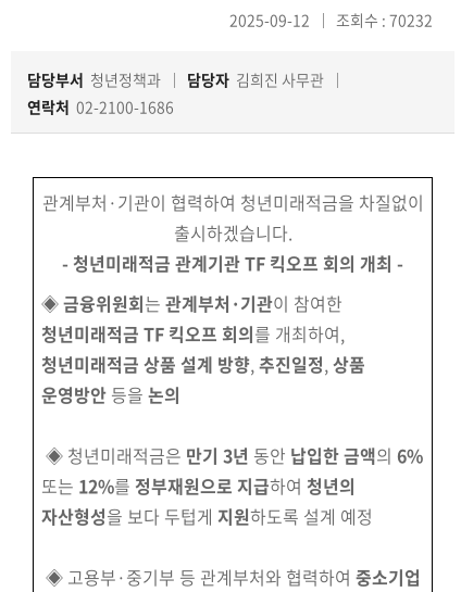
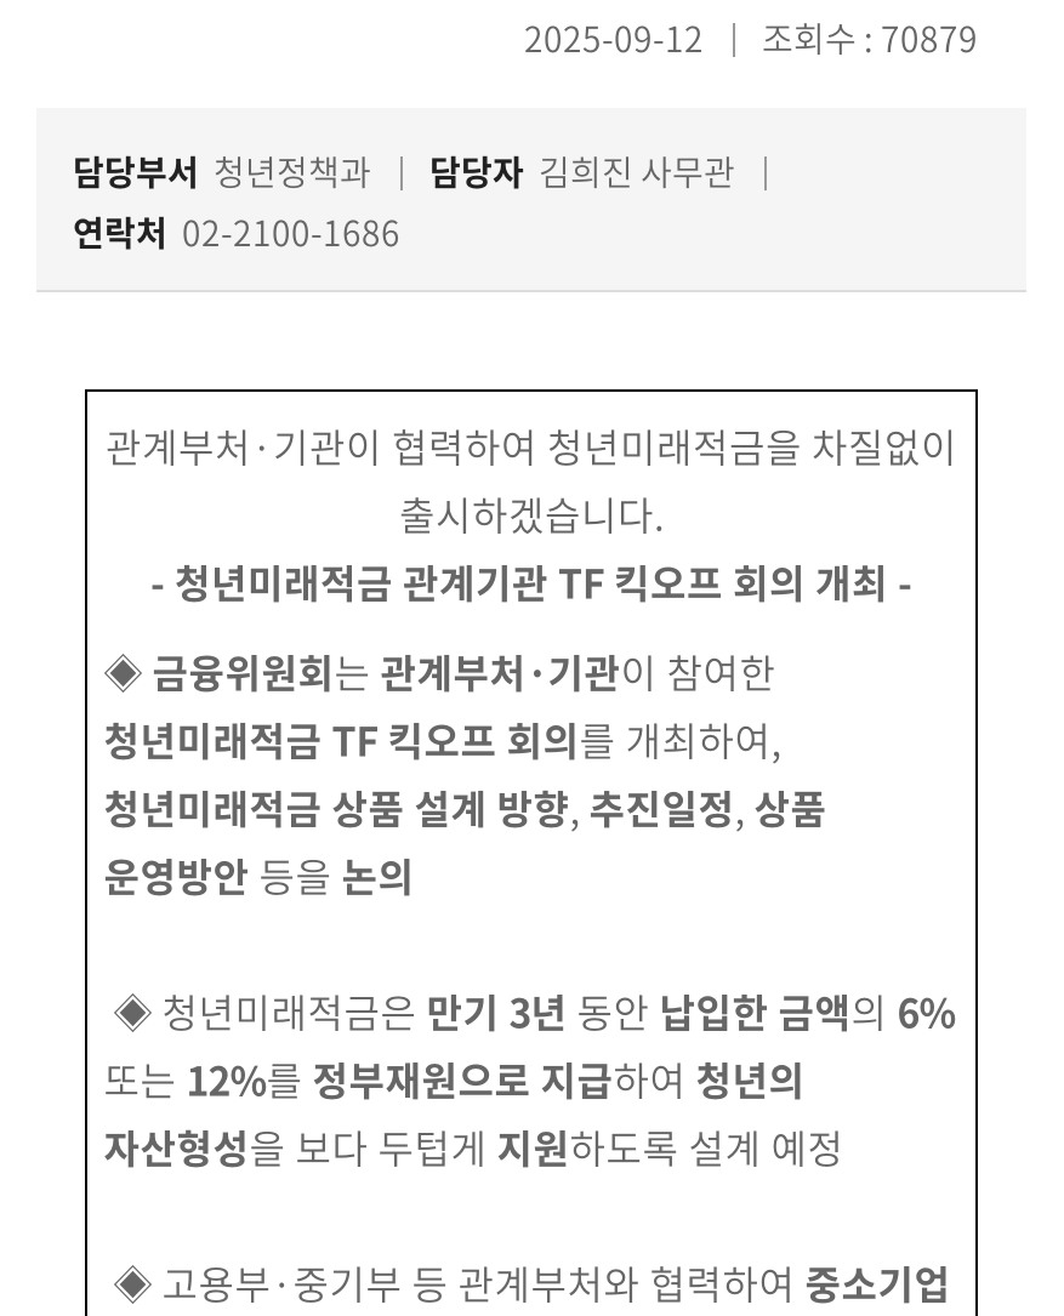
- 2025-09-12 조회수 : 70232
+ 2025-09-12 조회수 : 70879
